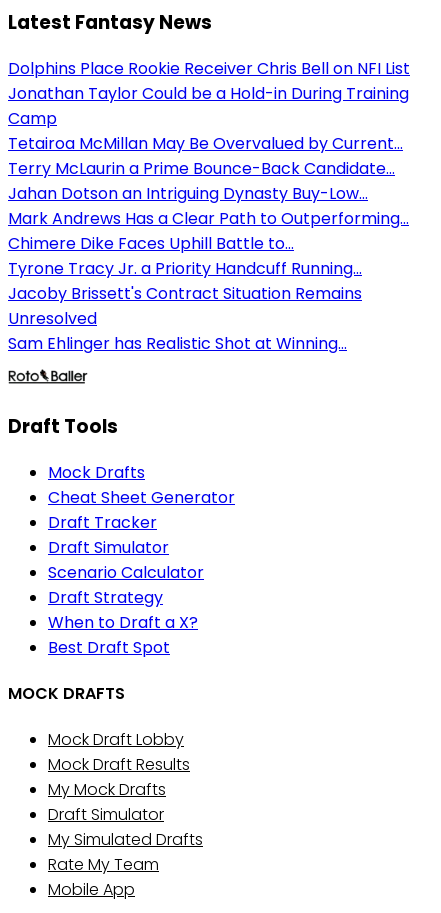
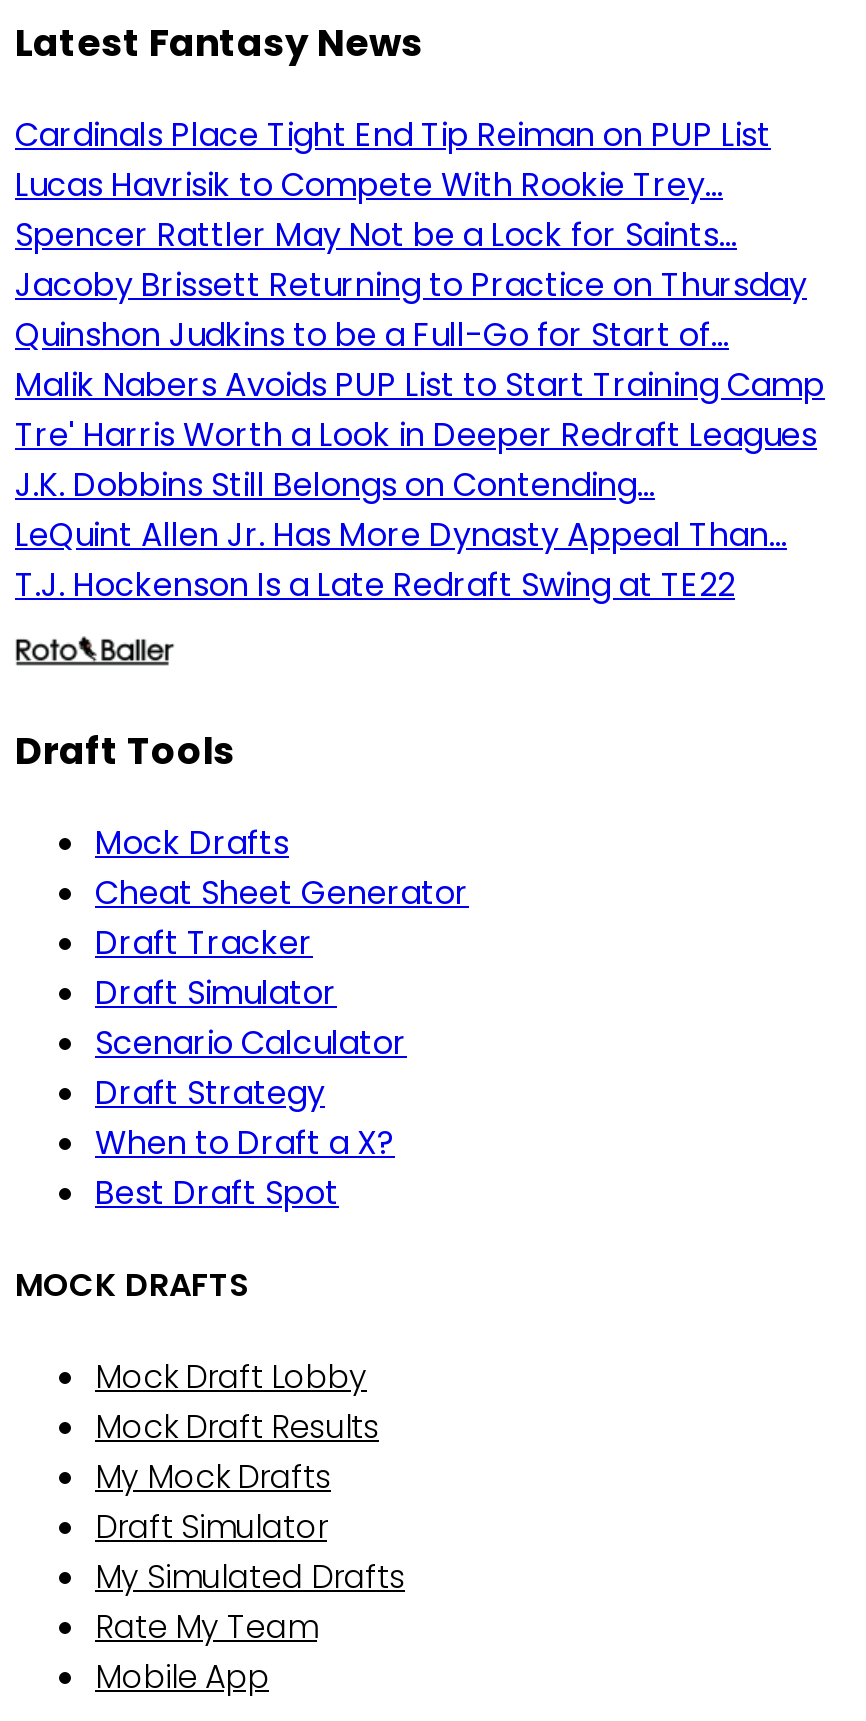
- Dolphins Place Rookie Receiver Chris Bell on NFI List
- Jonathan Taylor Could be a Hold-in During Training
- Camp
- Tetairoa McMillan May Be Overvalued by Current...
- Terry McLaurin a Prime Bounce-Back Candidate...
- Jahan Dotson an Intriguing Dynasty Buy-Low...
- Mark Andrews Has a Clear Path to Outperforming...
- Chimere Dike Faces Uphill Battle to...
- Tyrone Tracy Jr. a Priority Handcuff Running...
- Jacoby Brissett's Contract Situation Remains
- Unresolved
- Sam Ehlinger has Realistic Shot at Winning...
+ Cardinals Place Tight End Tip Reiman on PUP List
+ Lucas Havrisik to Compete With Rookie Trey...
+ Spencer Rattler May Not be a Lock for Saints...
+ Jacoby Brissett Returning to Practice on Thursday
+ Quinshon Judkins to be a Full-Go for Start of...
+ Malik Nabers Avoids PUP List to Start Training Camp
+ Tre' Harris Worth a Look in Deeper Redraft Leagues
+ J.K. Dobbins Still Belongs on Contending...
+ LeQuint Allen Jr. Has More Dynasty Appeal Than...
+ T.J. Hockenson Is a Late Redraft Swing at TE22
